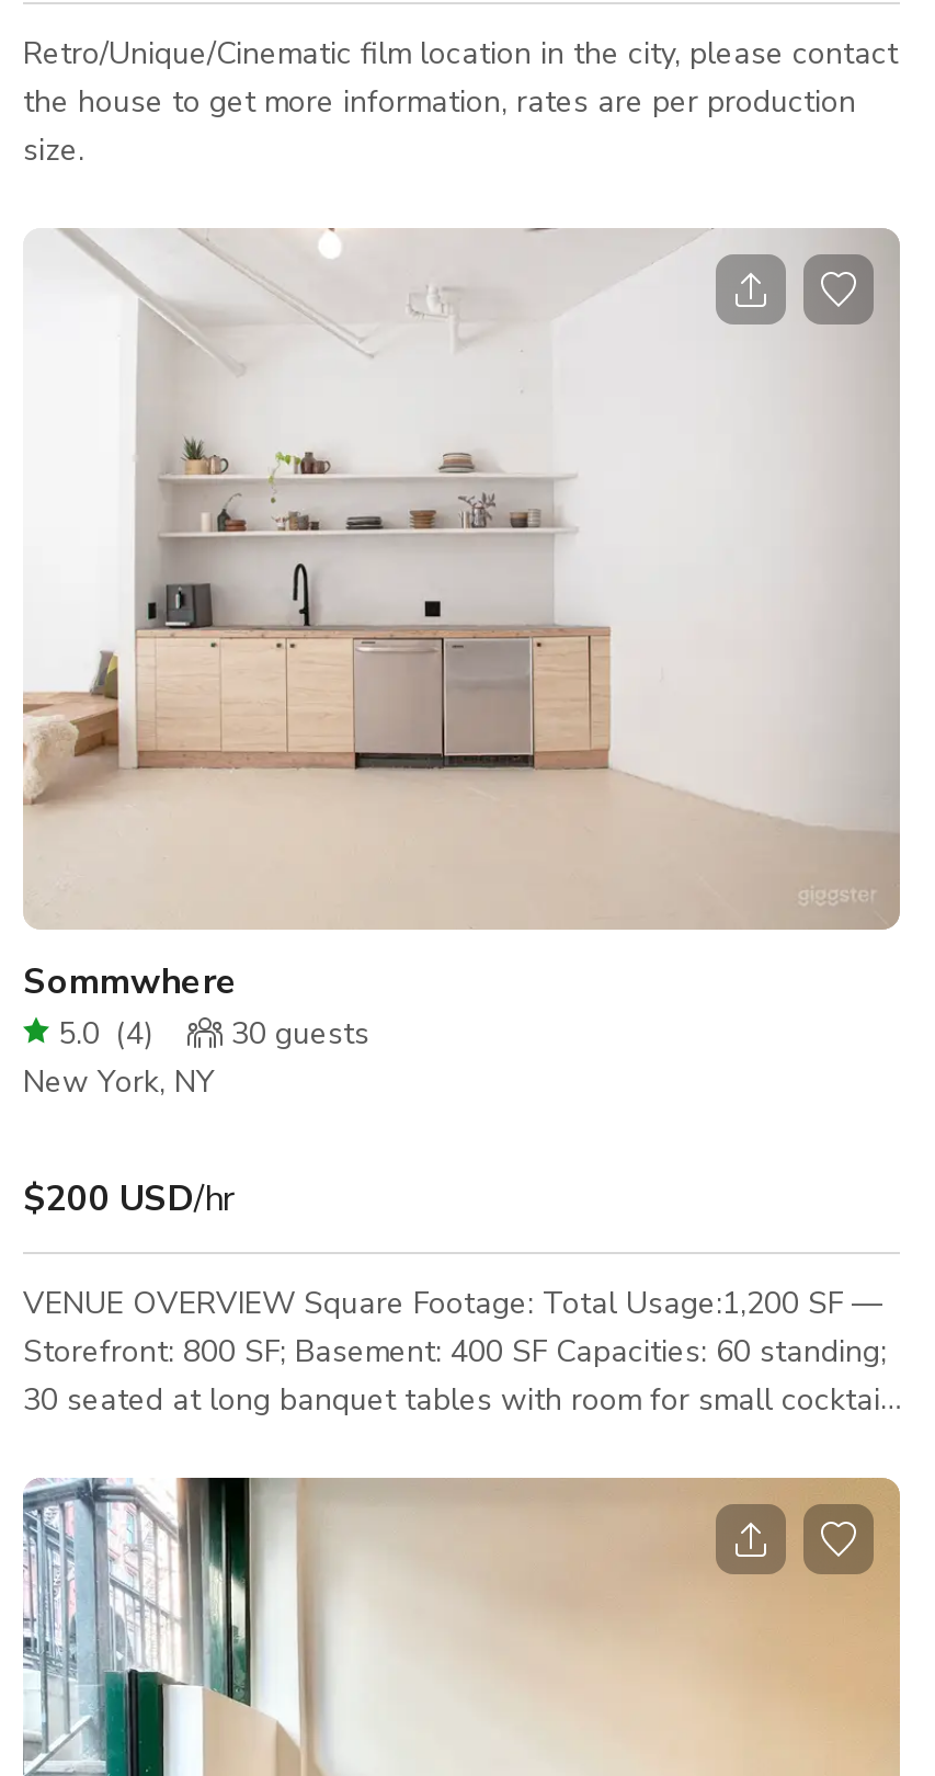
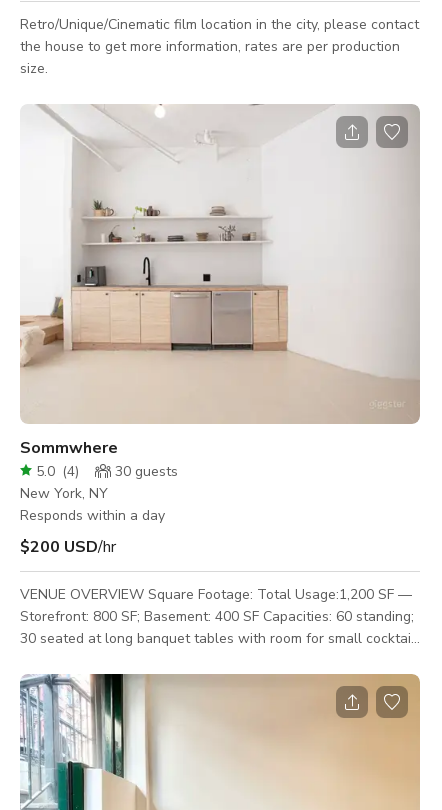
+ Responds within a day
